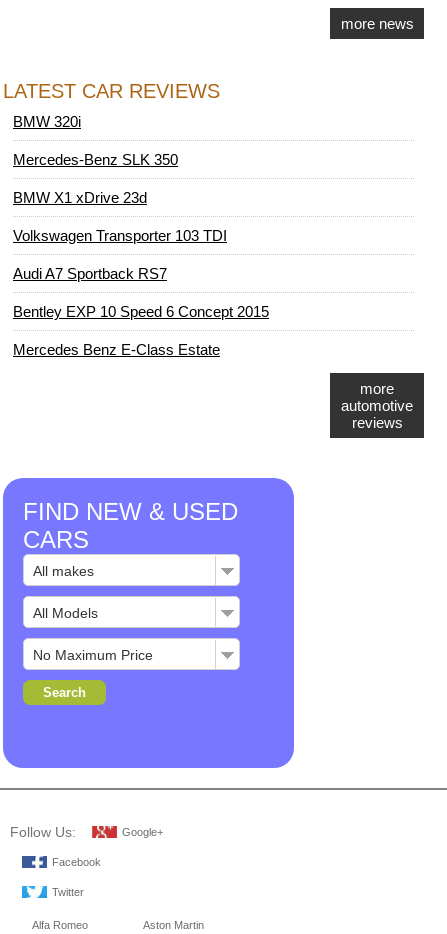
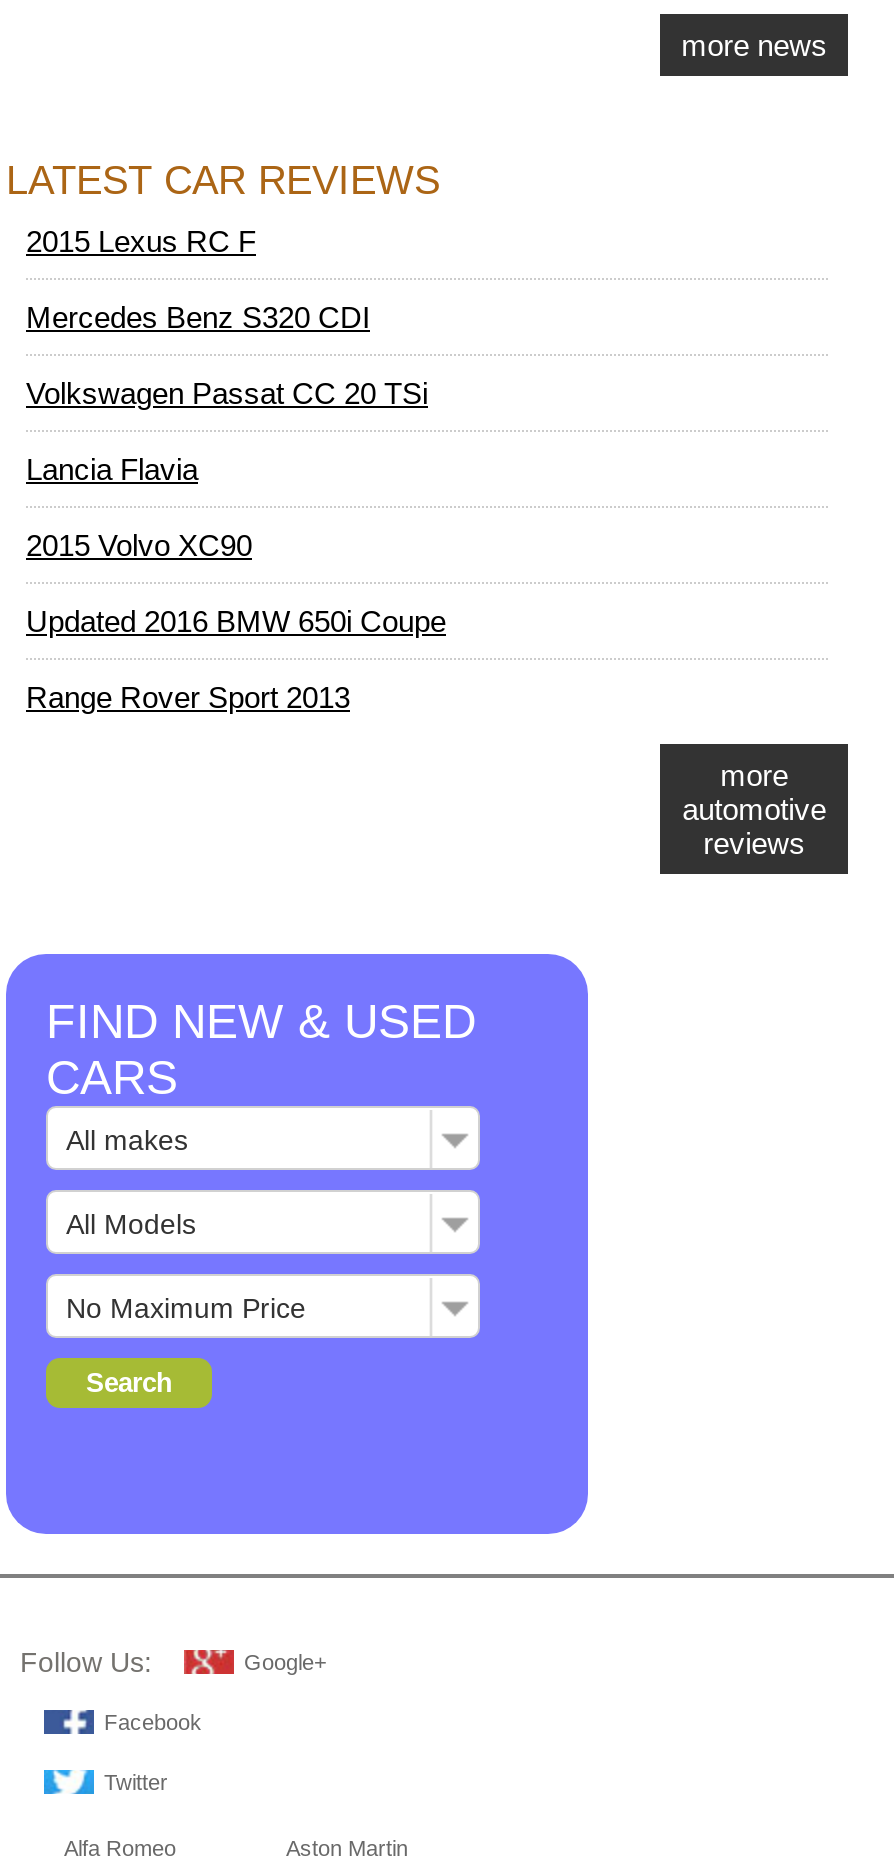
- BMW 320i
+ 2015 Lexus RC F

- Mercedes-Benz SLK 350
+ Mercedes Benz S320 CDI

- BMW X1 xDrive 23d
+ Volkswagen Passat CC 20 TSi

- Volkswagen Transporter 103 TDI
+ Lancia Flavia

- Audi A7 Sportback RS7
+ 2015 Volvo XC90

- Bentley EXP 10 Speed 6 Concept 2015
+ Updated 2016 BMW 650i Coupe

- Mercedes Benz E-Class Estate
+ Range Rover Sport 2013
